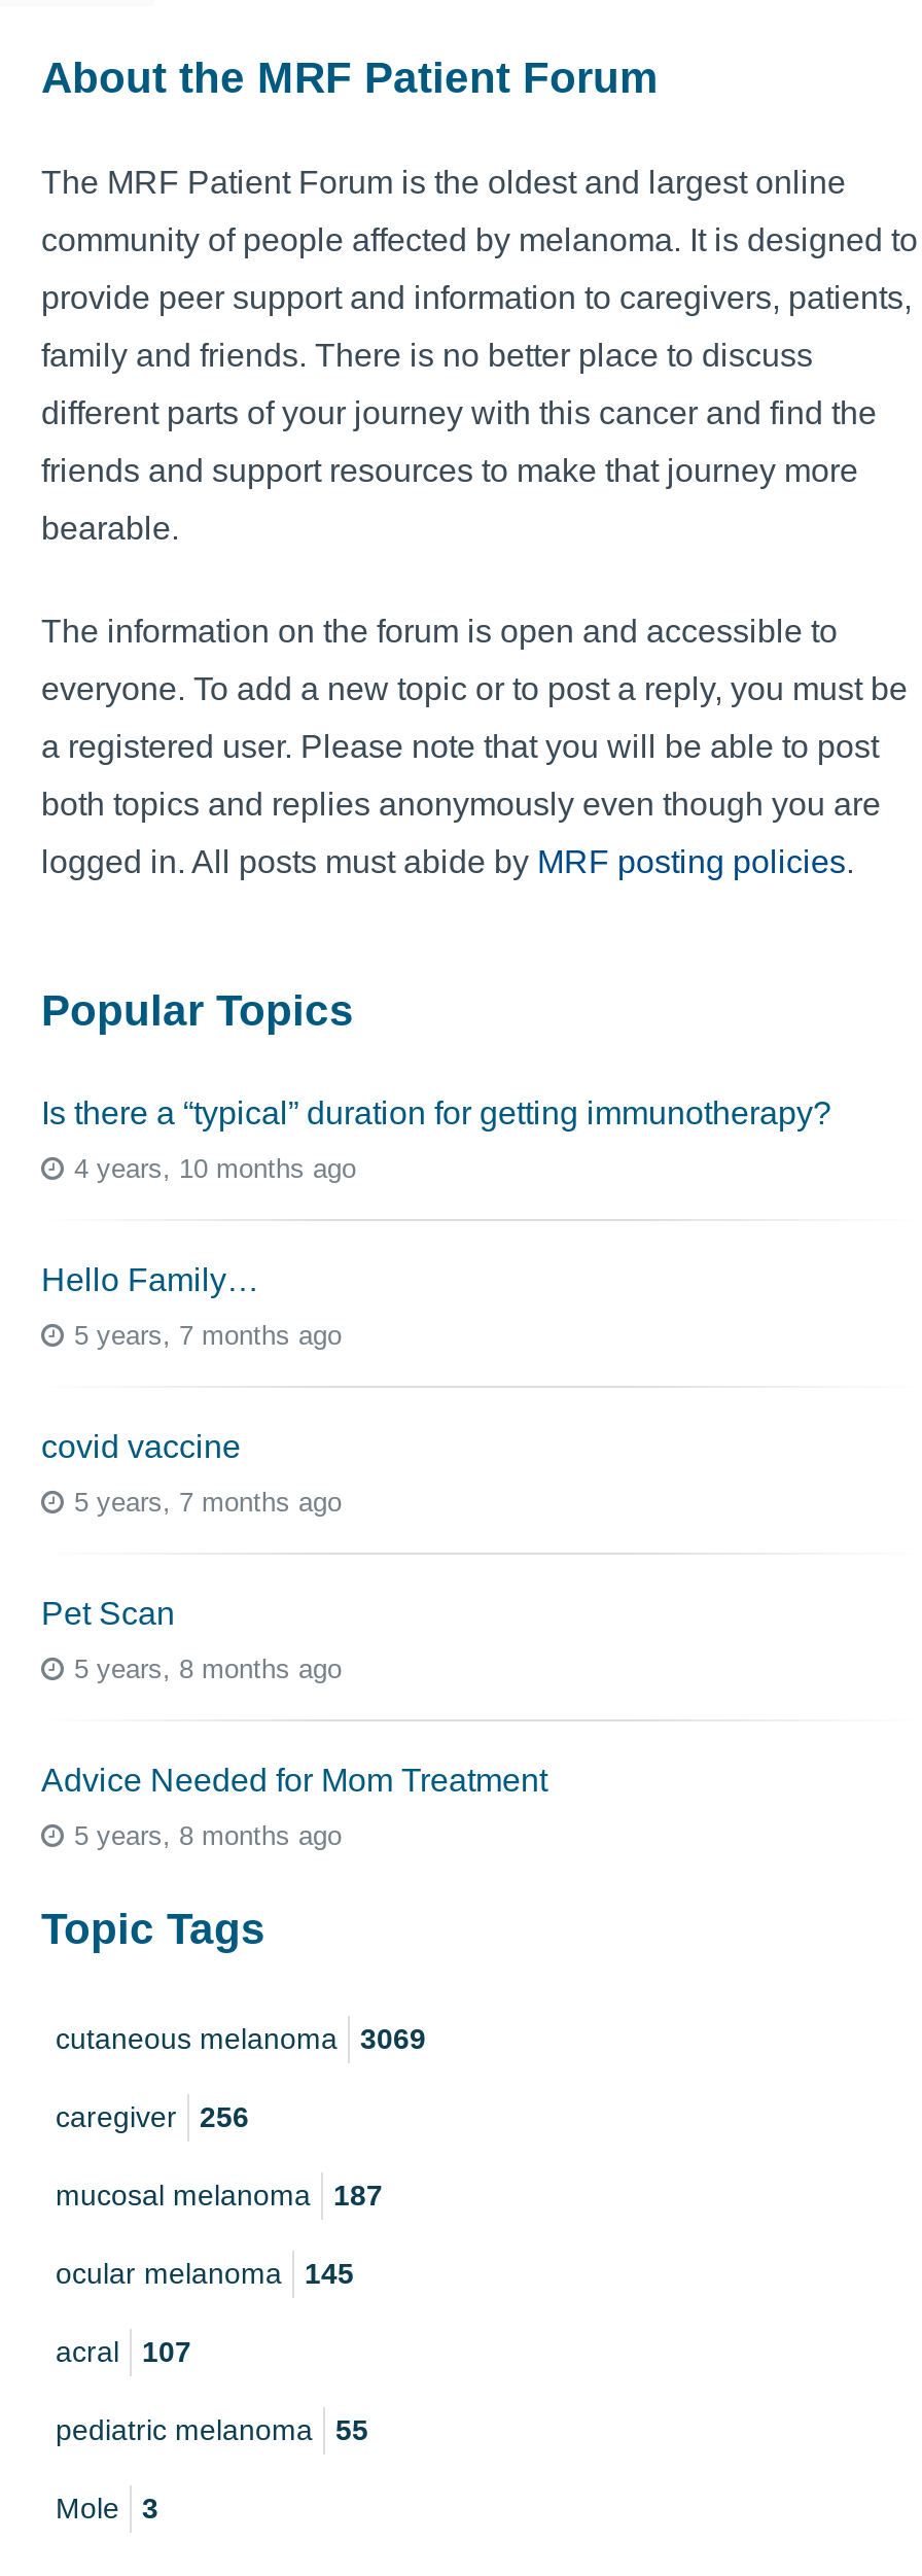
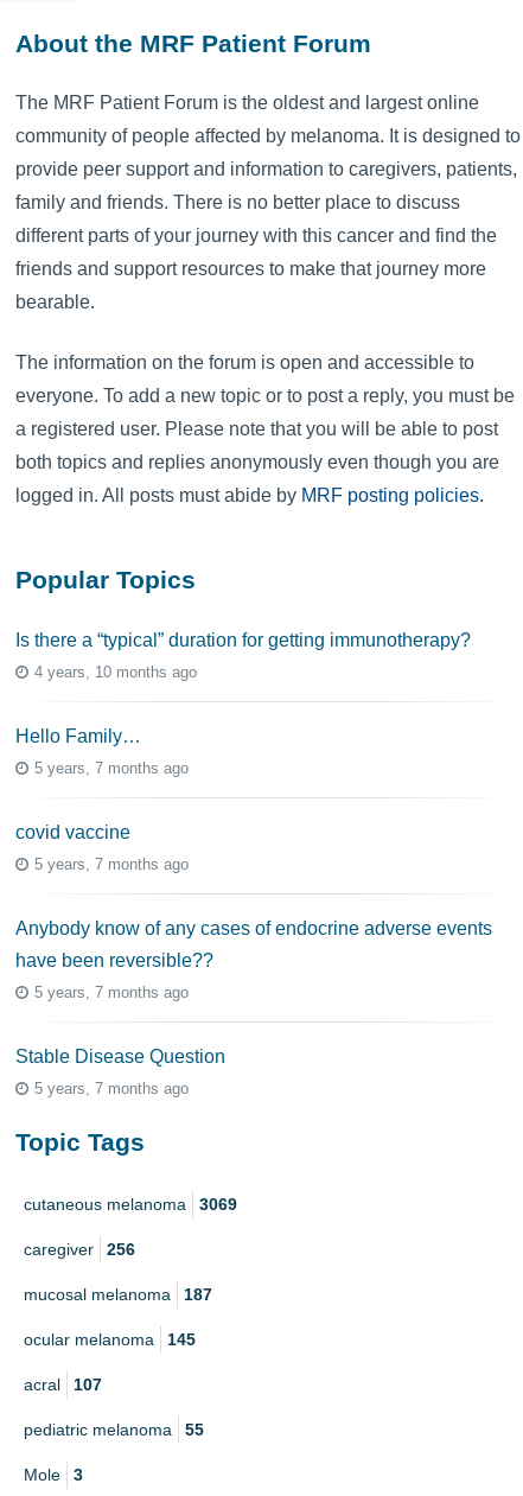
- Pet Scan
- 5 years, 8 months ago
- Advice Needed for Mom Treatment
- 5 years, 8 months ago
+ Anybody know of any cases of endocrine adverse events
+ have been reversible??
+ 5 years, 7 months ago
+ Stable Disease Question
+ 5 years, 7 months ago
